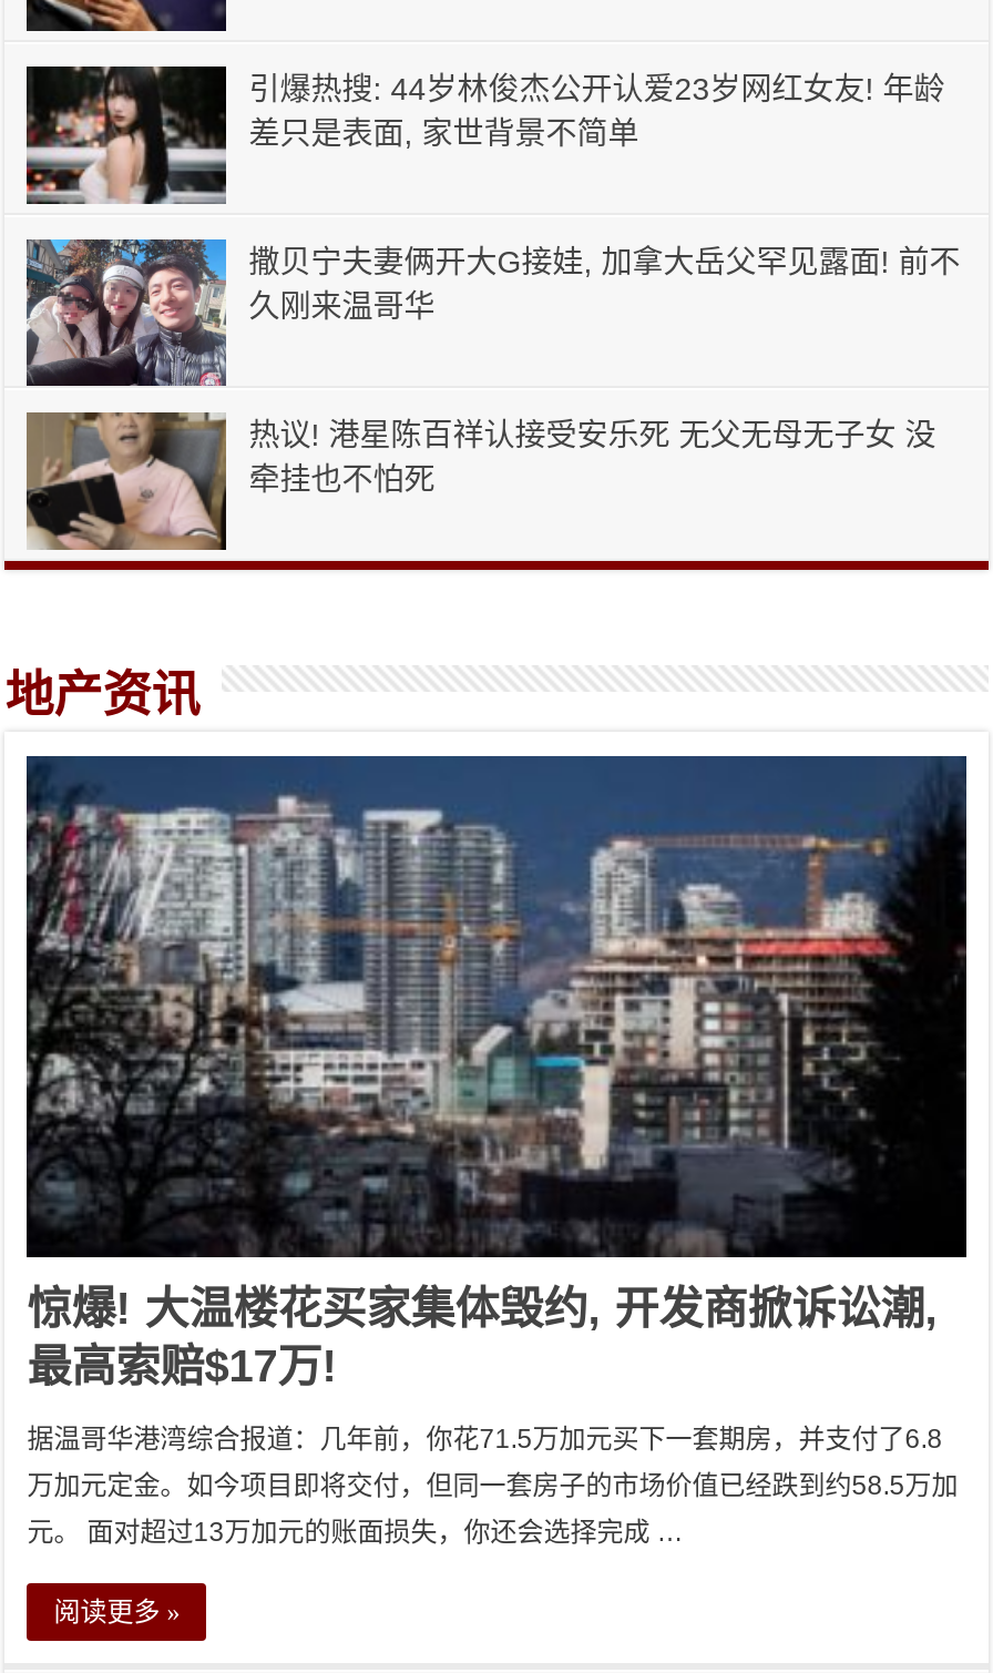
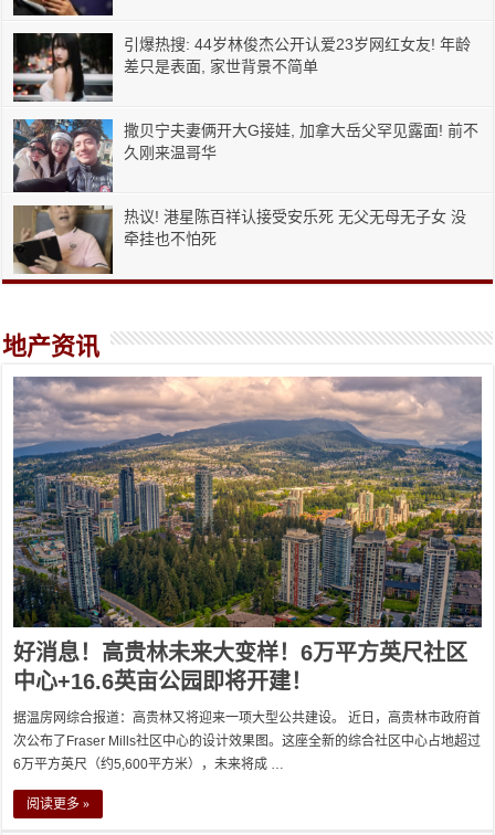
- [image]
- 惊爆! 大温楼花买家集体毁约, 开发商掀诉讼潮,
- 最高索赔$17万!
+ [image]
+ 好消息！高贵林未来大变样！6万平方英尺社区
+ 中心+16.6英亩公园即将开建！

- 据温哥华港湾综合报道：几年前，你花71.5万加元买下一套期房，并支付了6.8
+ 据温房网综合报道：高贵林又将迎来一项大型公共建设。 近日，高贵林市政府首

- 万加元定金。如今项目即将交付，但同一套房子的市场价值已经跌到约58.5万加
+ 次公布了Fraser Mills社区中心的设计效果图。这座全新的综合社区中心占地超过

- 元。 面对超过13万加元的账面损失，你还会选择完成 …
+ 6万平方英尺（约5,600平方米），未来将成 …
